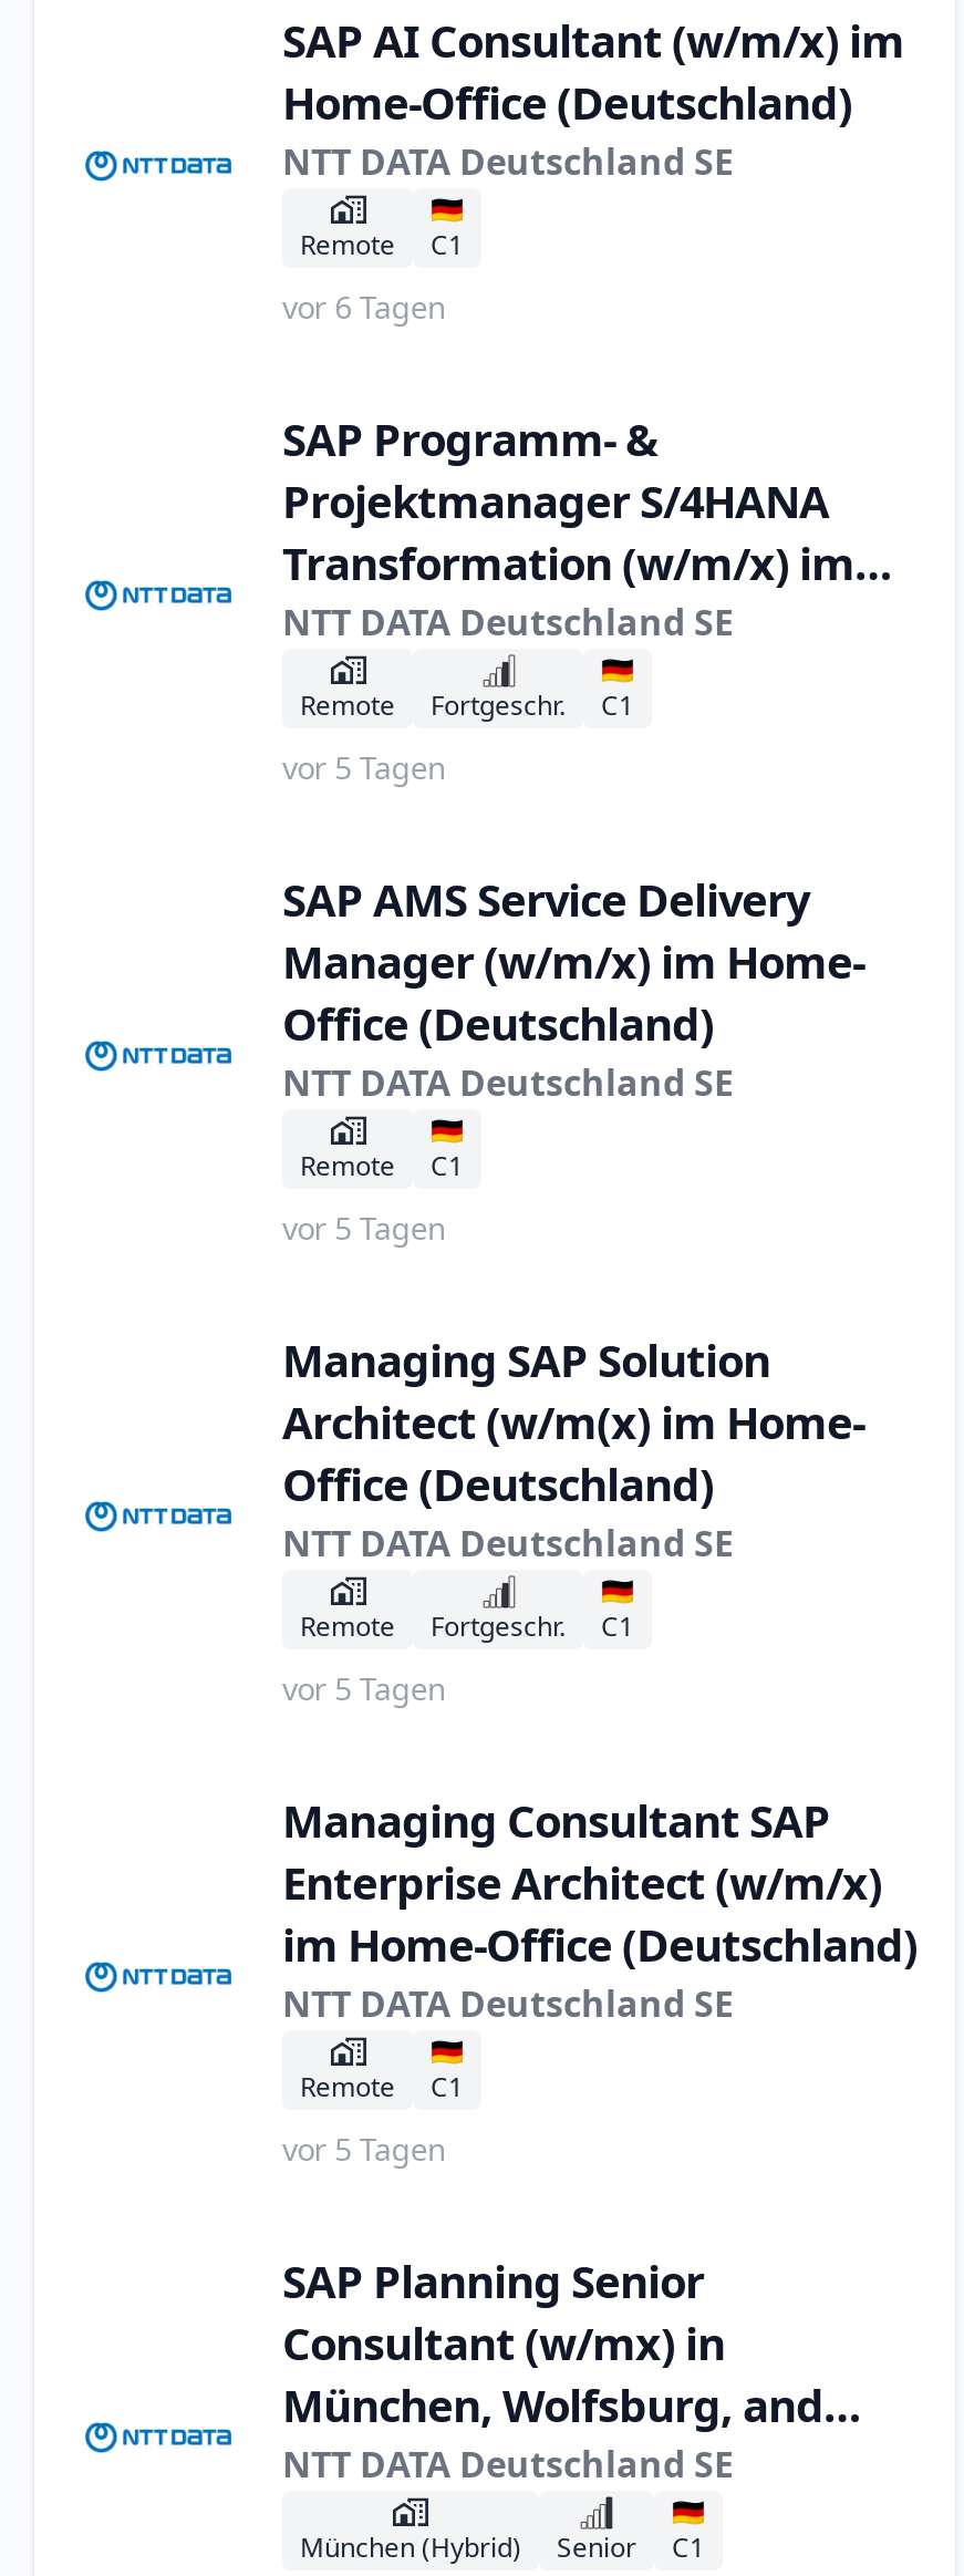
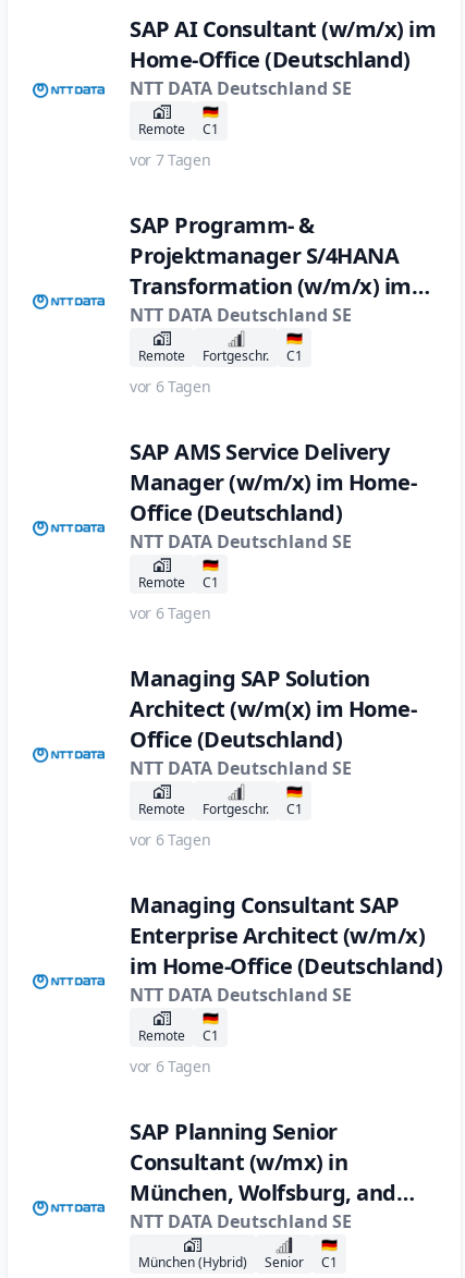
- vor 6 Tagen
+ vor 7 Tagen

- vor 5 Tagen
+ vor 6 Tagen

- vor 5 Tagen
+ vor 6 Tagen

- vor 5 Tagen
+ vor 6 Tagen

- vor 5 Tagen
+ vor 6 Tagen
